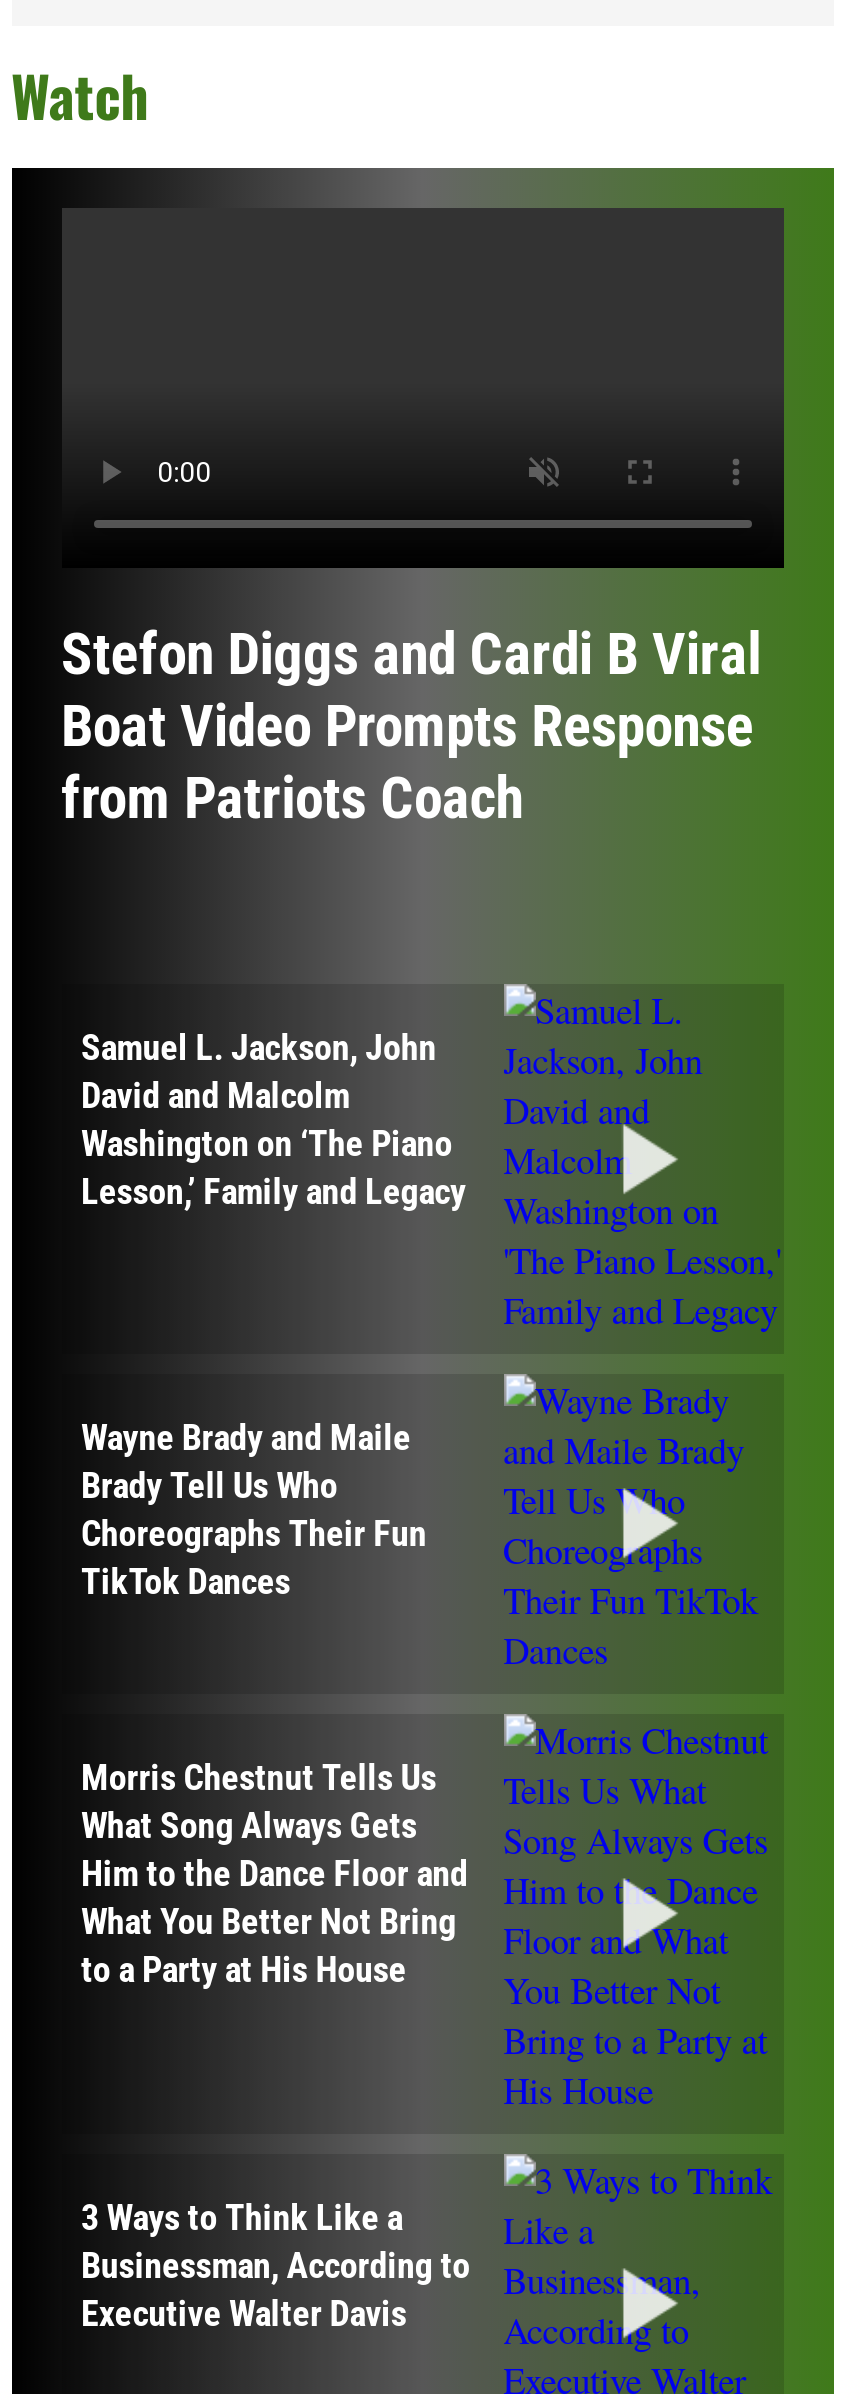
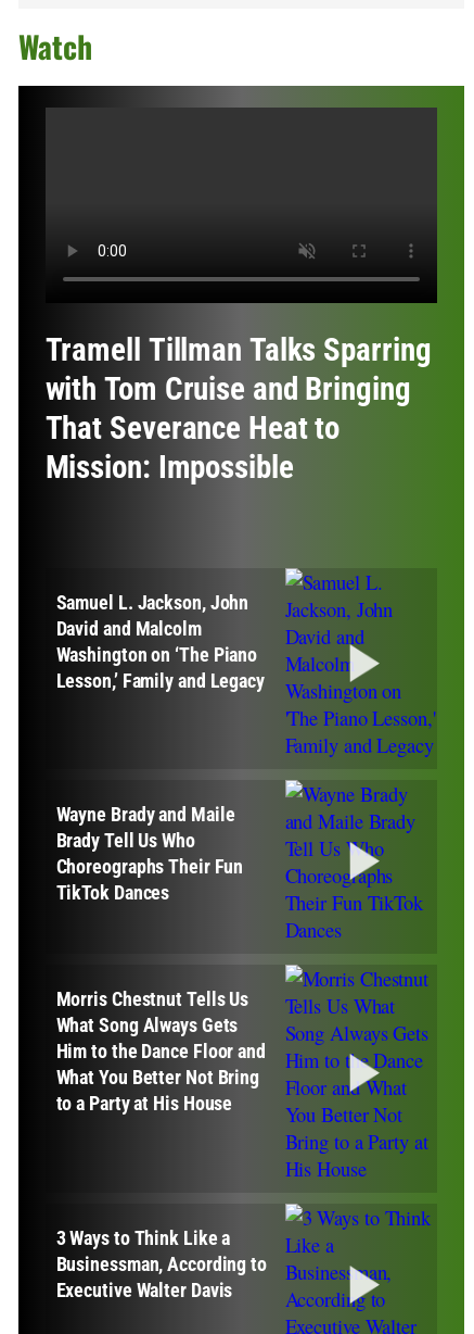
- Stefon Diggs and Cardi B Viral
- Boat Video Prompts Response
- from Patriots Coach
+ Tramell Tillman Talks Sparring
+ with Tom Cruise and Bringing
+ That Severance Heat to
+ Mission: Impossible
